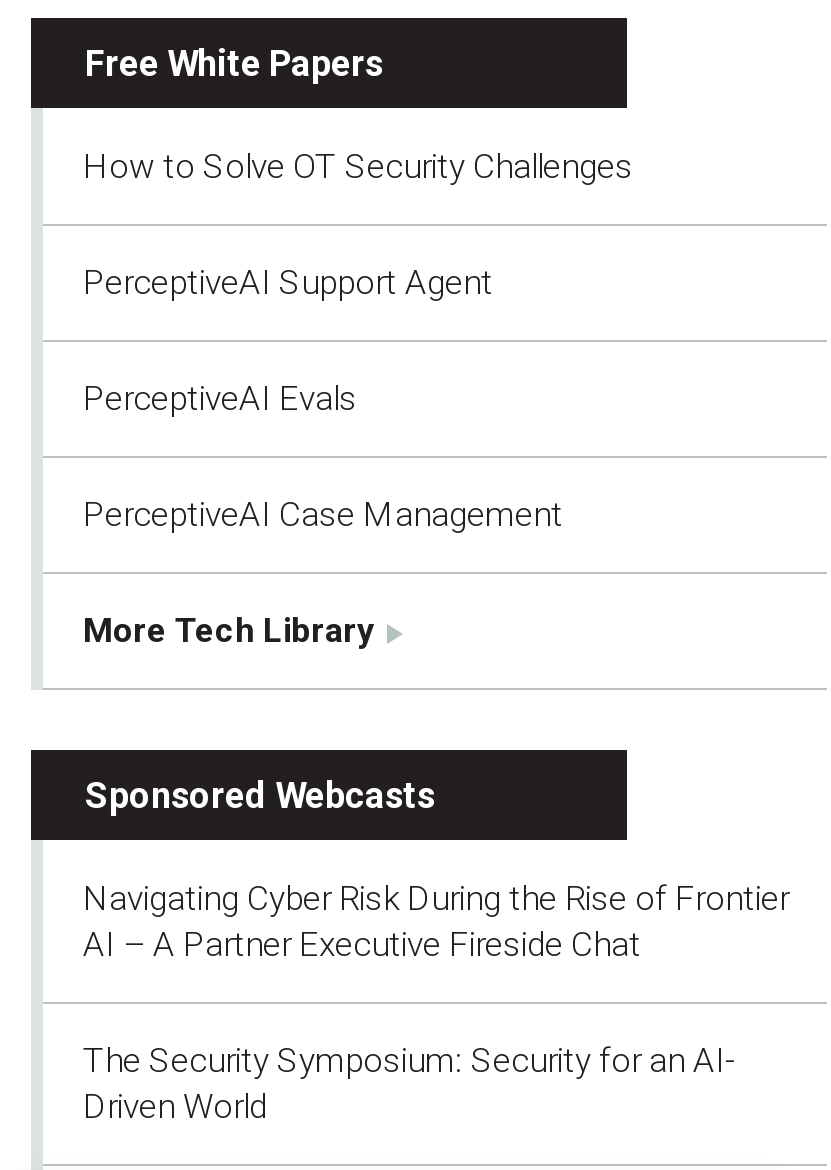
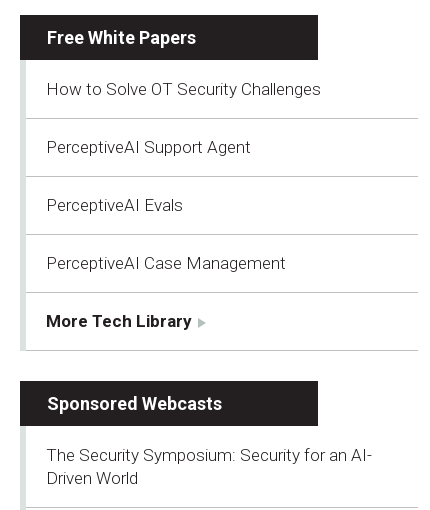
- Navigating Cyber Risk During the Rise of Frontier
- AI – A Partner Executive Fireside Chat
